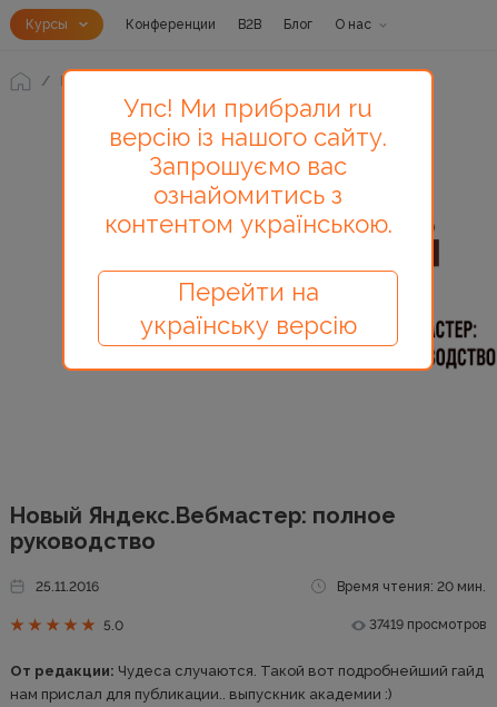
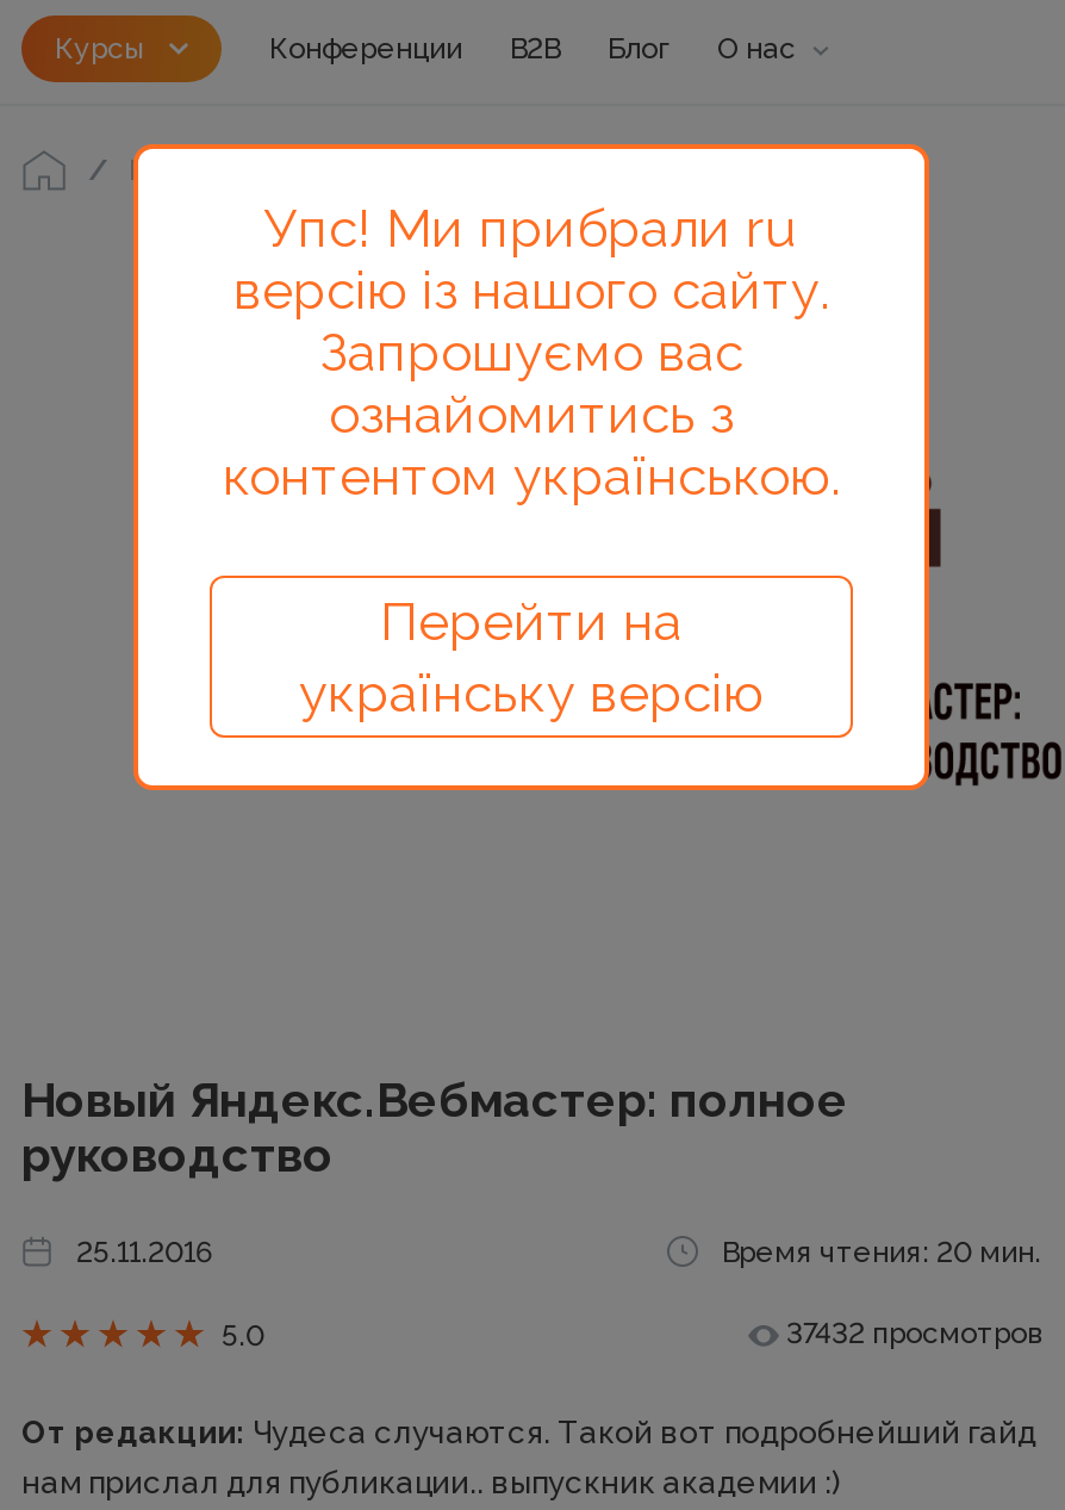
- 37419 просмотров
+ 37432 просмотров
